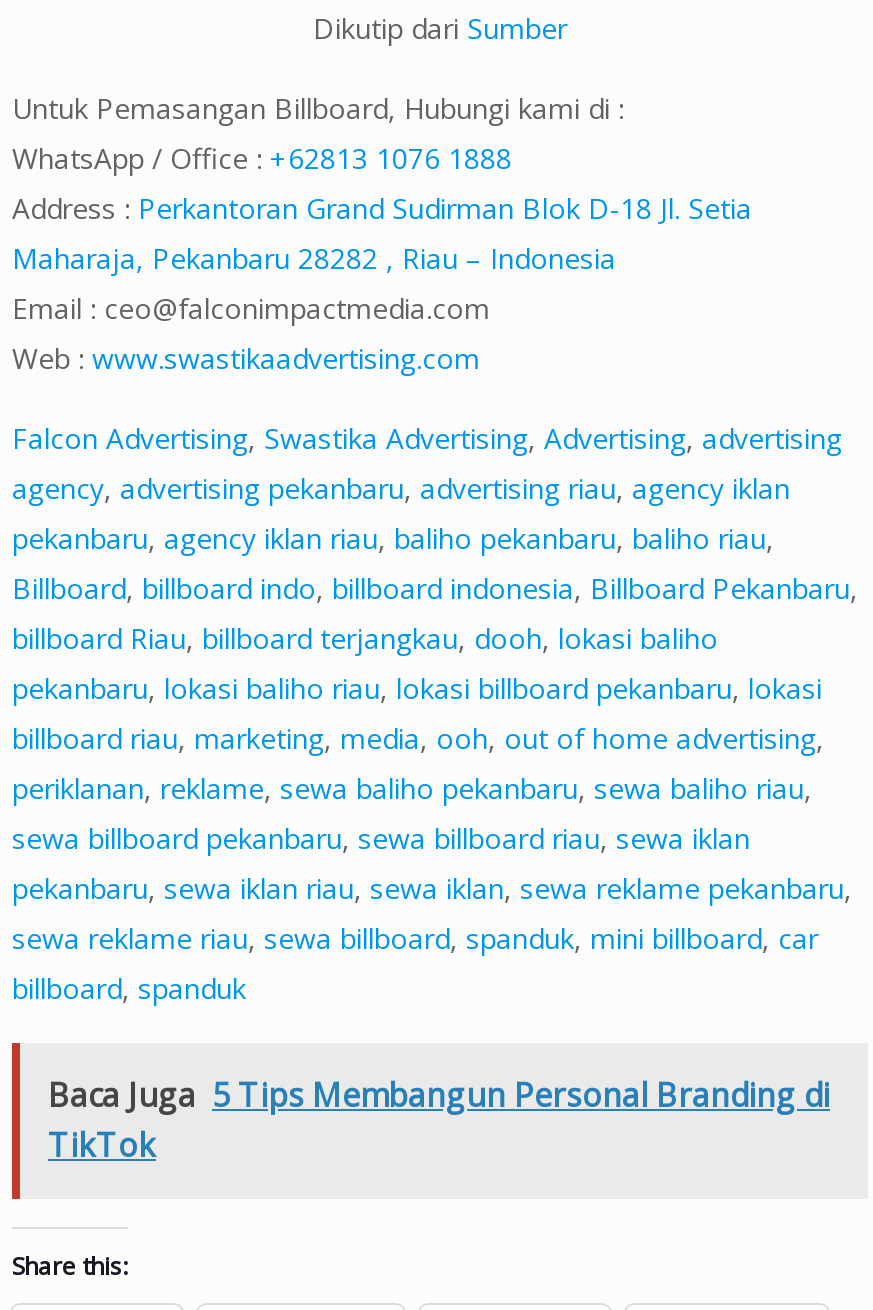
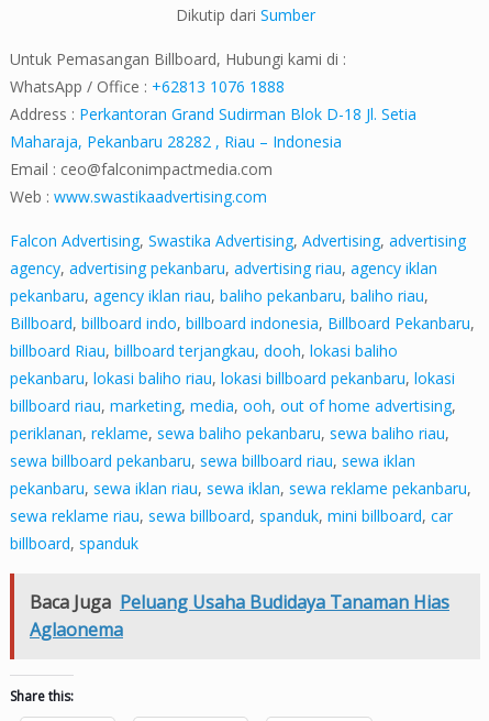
- Baca Juga 5 Tips Membangun Personal Branding di
- TikTok
+ Baca Juga Peluang Usaha Budidaya Tanaman Hias
+ Aglaonema
